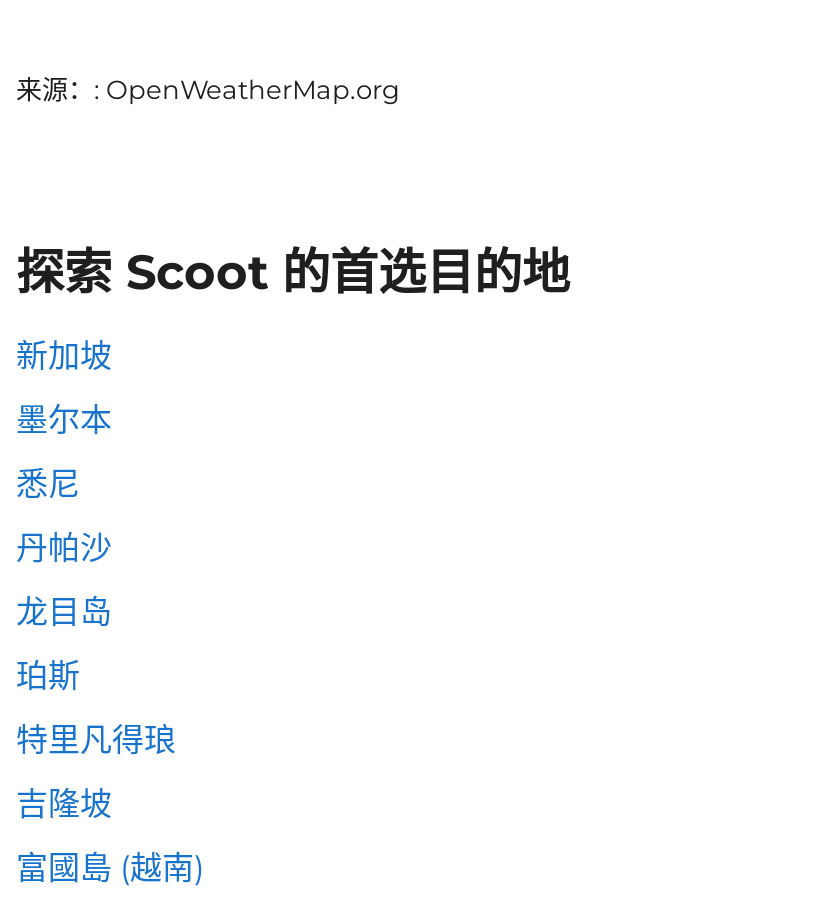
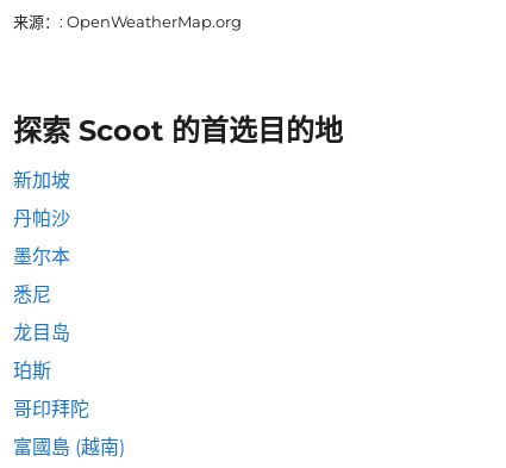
moved down: 墨尔本 | 悉尼

moved up: 丹帕沙

- 特里凡得琅
- 吉隆坡
+ 哥印拜陀
